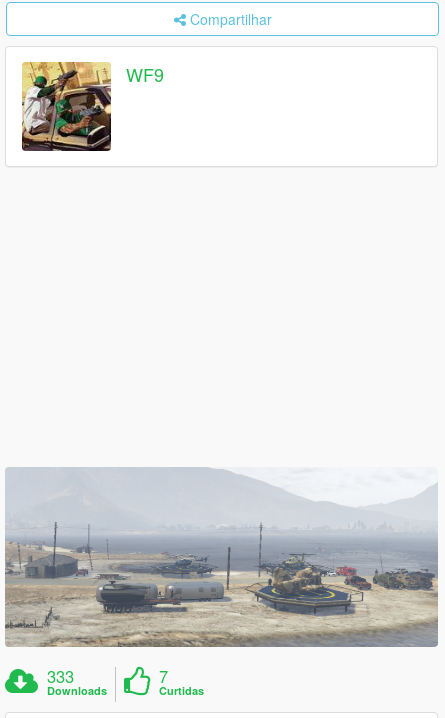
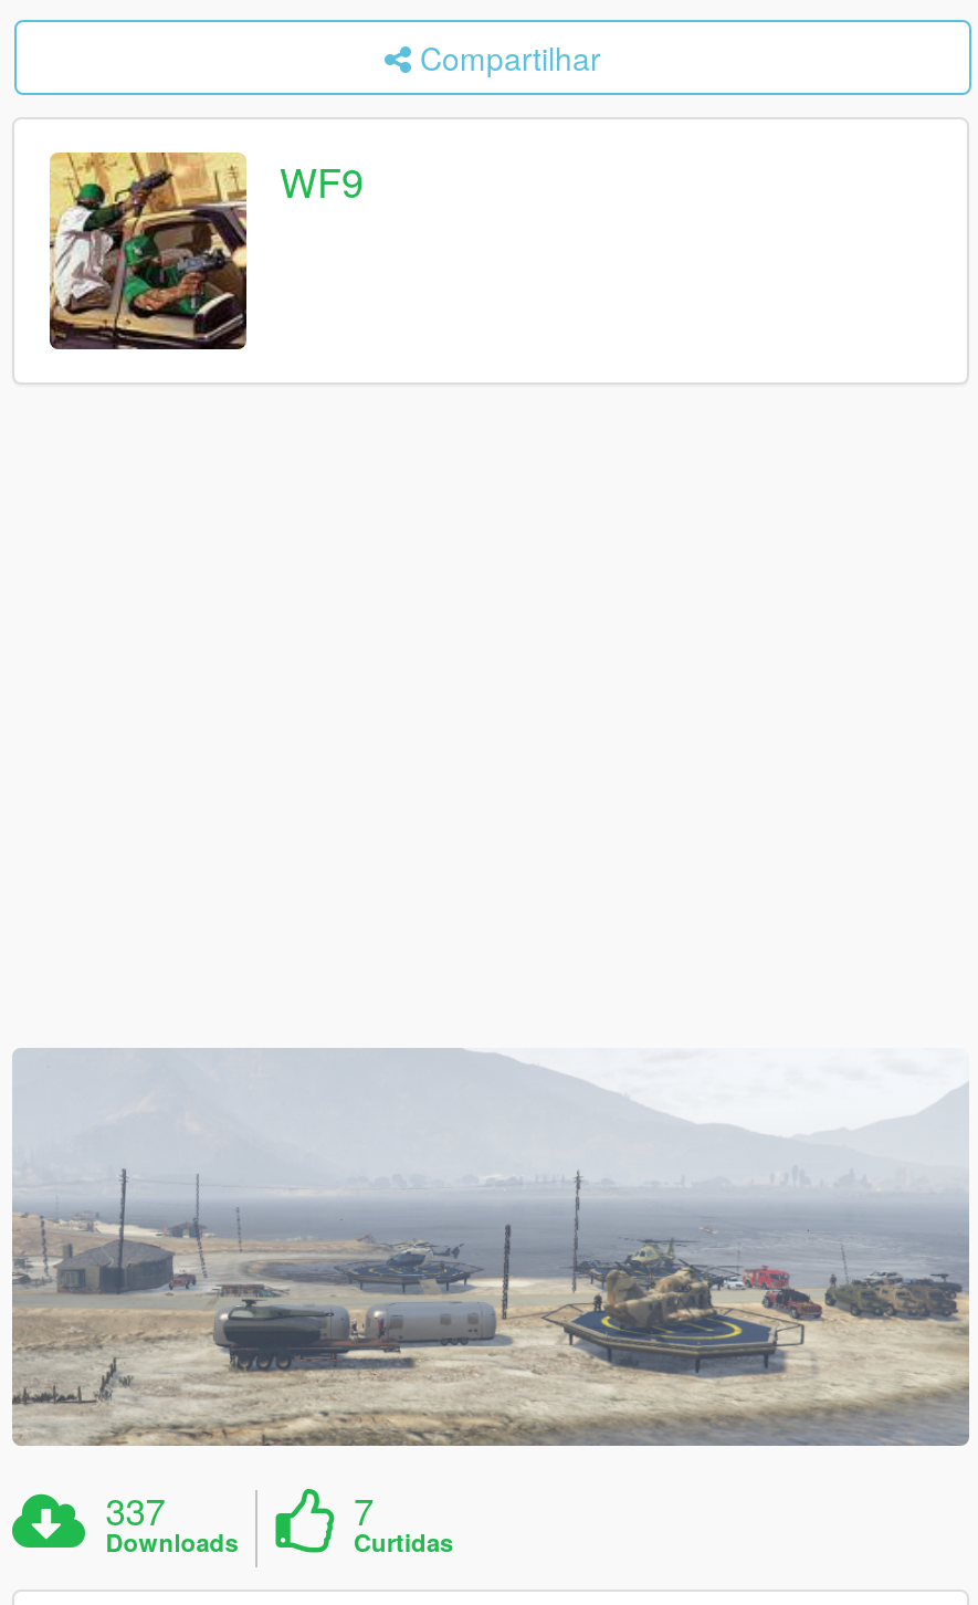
- 333
+ 337
